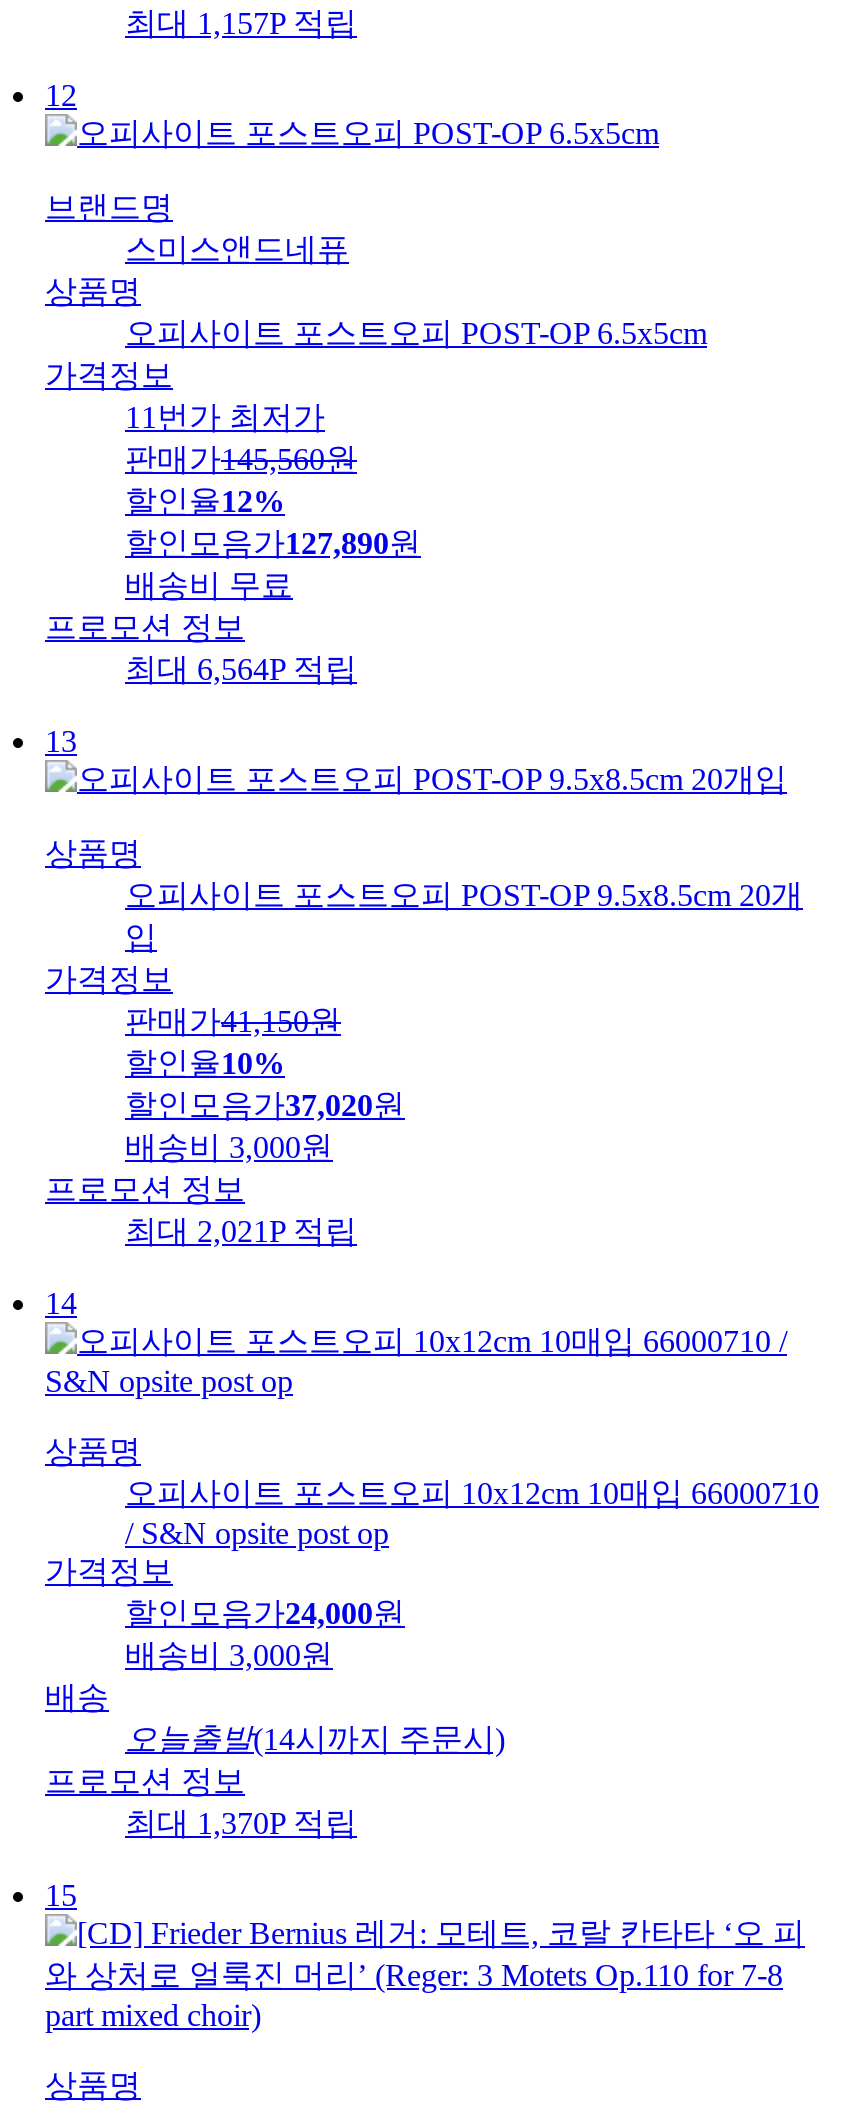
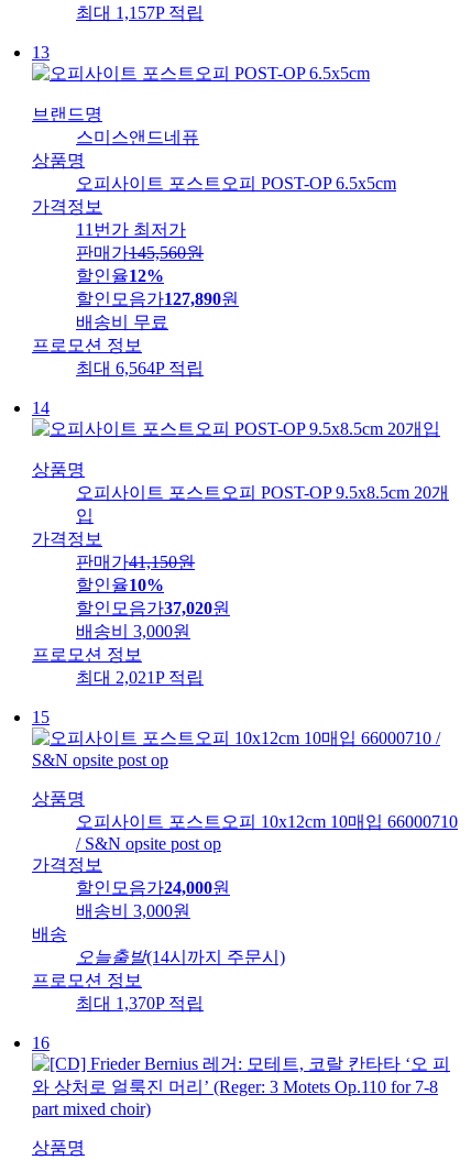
- 12
+ 13

- 13
+ 14

- 14
+ 15

- 15
+ 16
